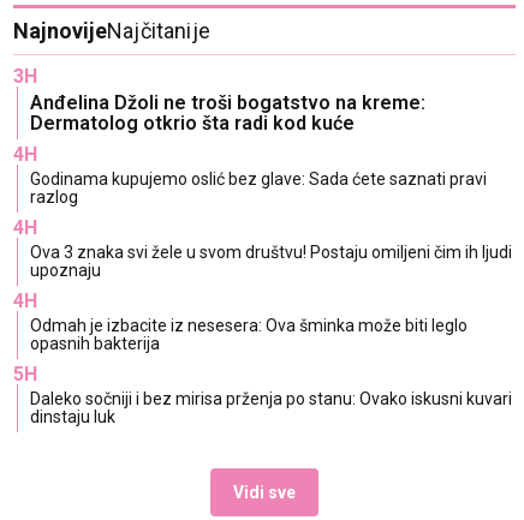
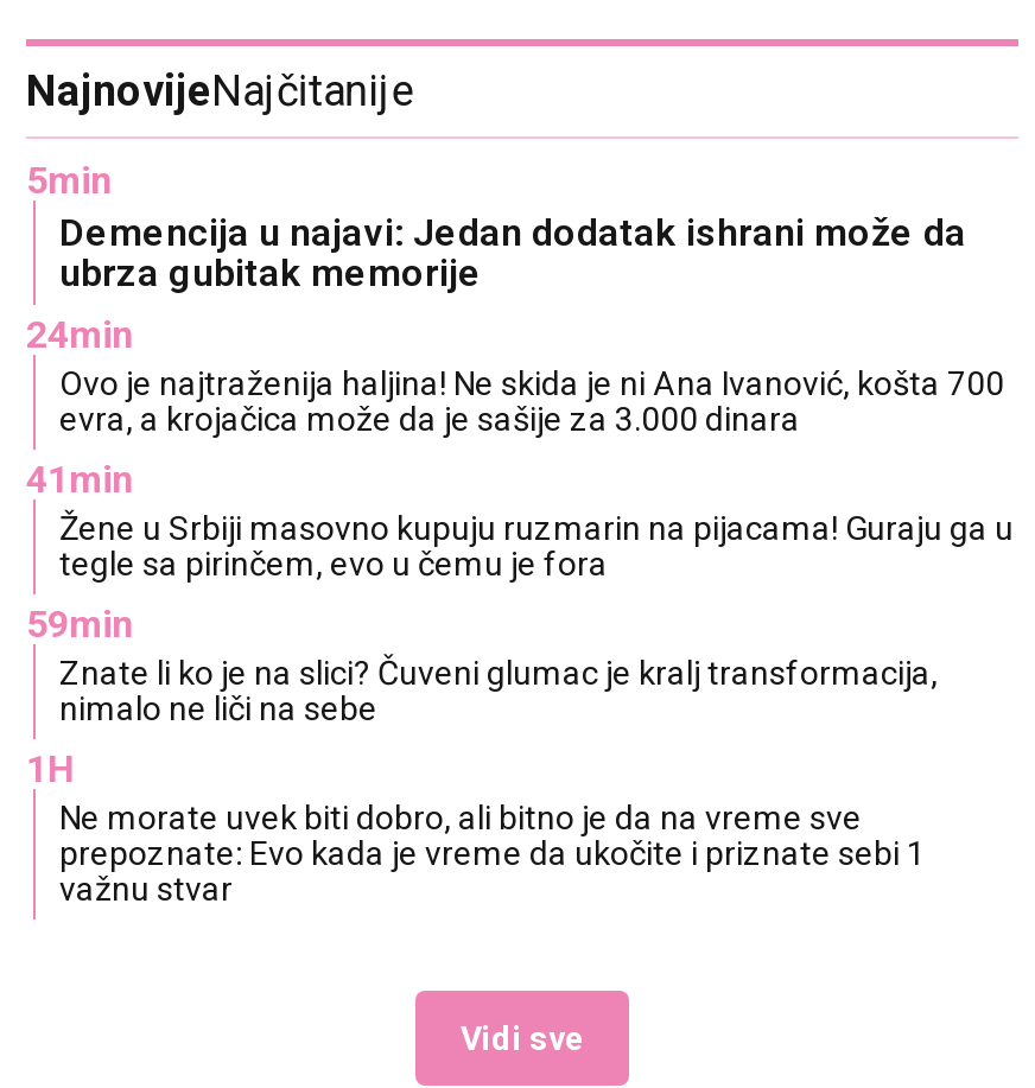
- 3H
- Anđelina Džoli ne troši bogatstvo na kreme:
- Dermatolog otkrio šta radi kod kuće
- 4H
- Godinama kupujemo oslić bez glave: Sada ćete saznati pravi
- razlog
- 4H
- Ova 3 znaka svi žele u svom društvu! Postaju omiljeni čim ih ljudi
- upoznaju
- 4H
- Odmah je izbacite iz nesesera: Ova šminka može biti leglo
- opasnih bakterija
- 5H
- Daleko sočniji i bez mirisa prženja po stanu: Ovako iskusni kuvari
- dinstaju luk
+ 5min
+ Demencija u najavi: Jedan dodatak ishrani može da
+ ubrza gubitak memorije
+ 24min
+ Ovo je najtraženija haljina! Ne skida je ni Ana Ivanović, košta 700
+ evra, a krojačica može da je sašije za 3.000 dinara
+ 41min
+ Žene u Srbiji masovno kupuju ruzmarin na pijacama! Guraju ga u
+ tegle sa pirinčem, evo u čemu je fora
+ 59min
+ Znate li ko je na slici? Čuveni glumac je kralj transformacija,
+ nimalo ne liči na sebe
+ 1H
+ Ne morate uvek biti dobro, ali bitno je da na vreme sve
+ prepoznate: Evo kada je vreme da ukočite i priznate sebi 1
+ važnu stvar
